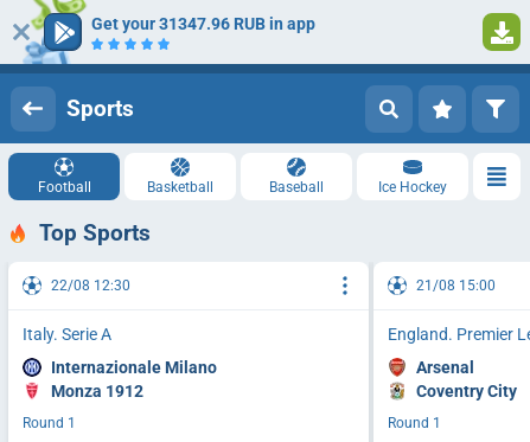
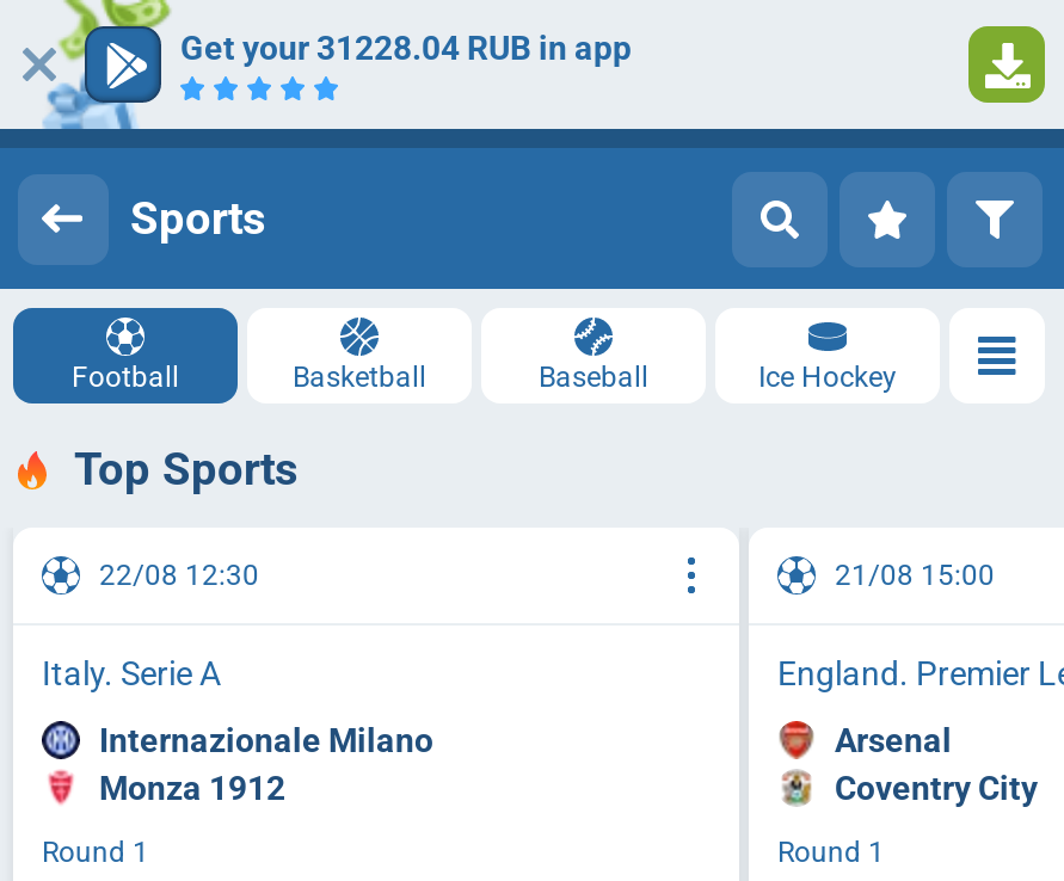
- Get your 31347.96 RUB in app
+ Get your 31228.04 RUB in app
